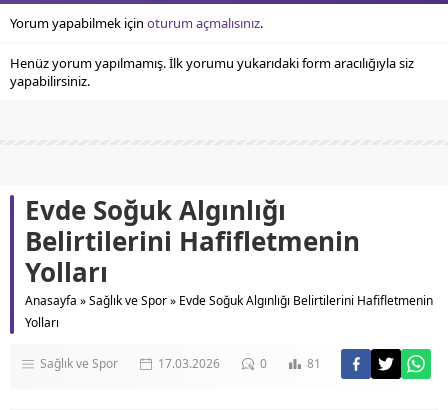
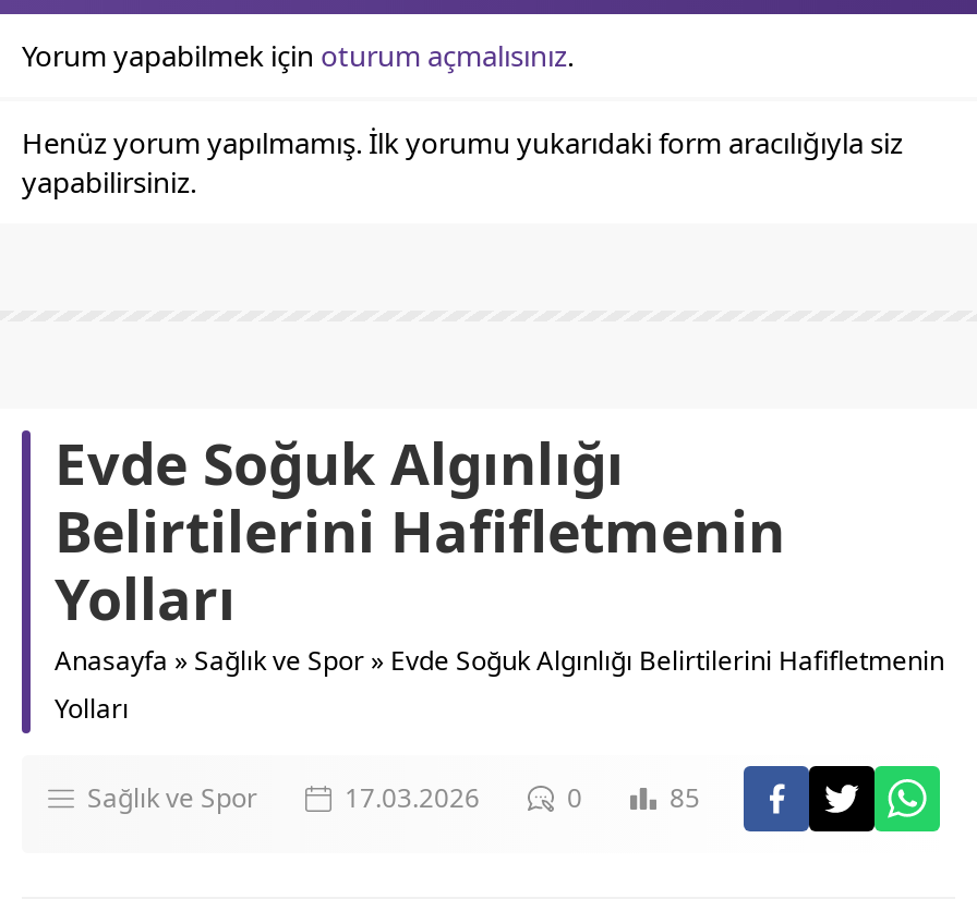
- 81
+ 85
